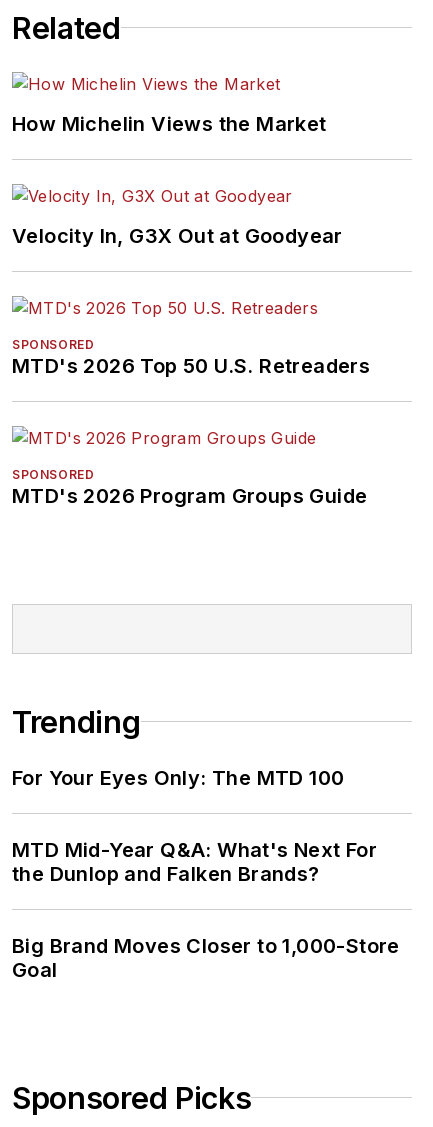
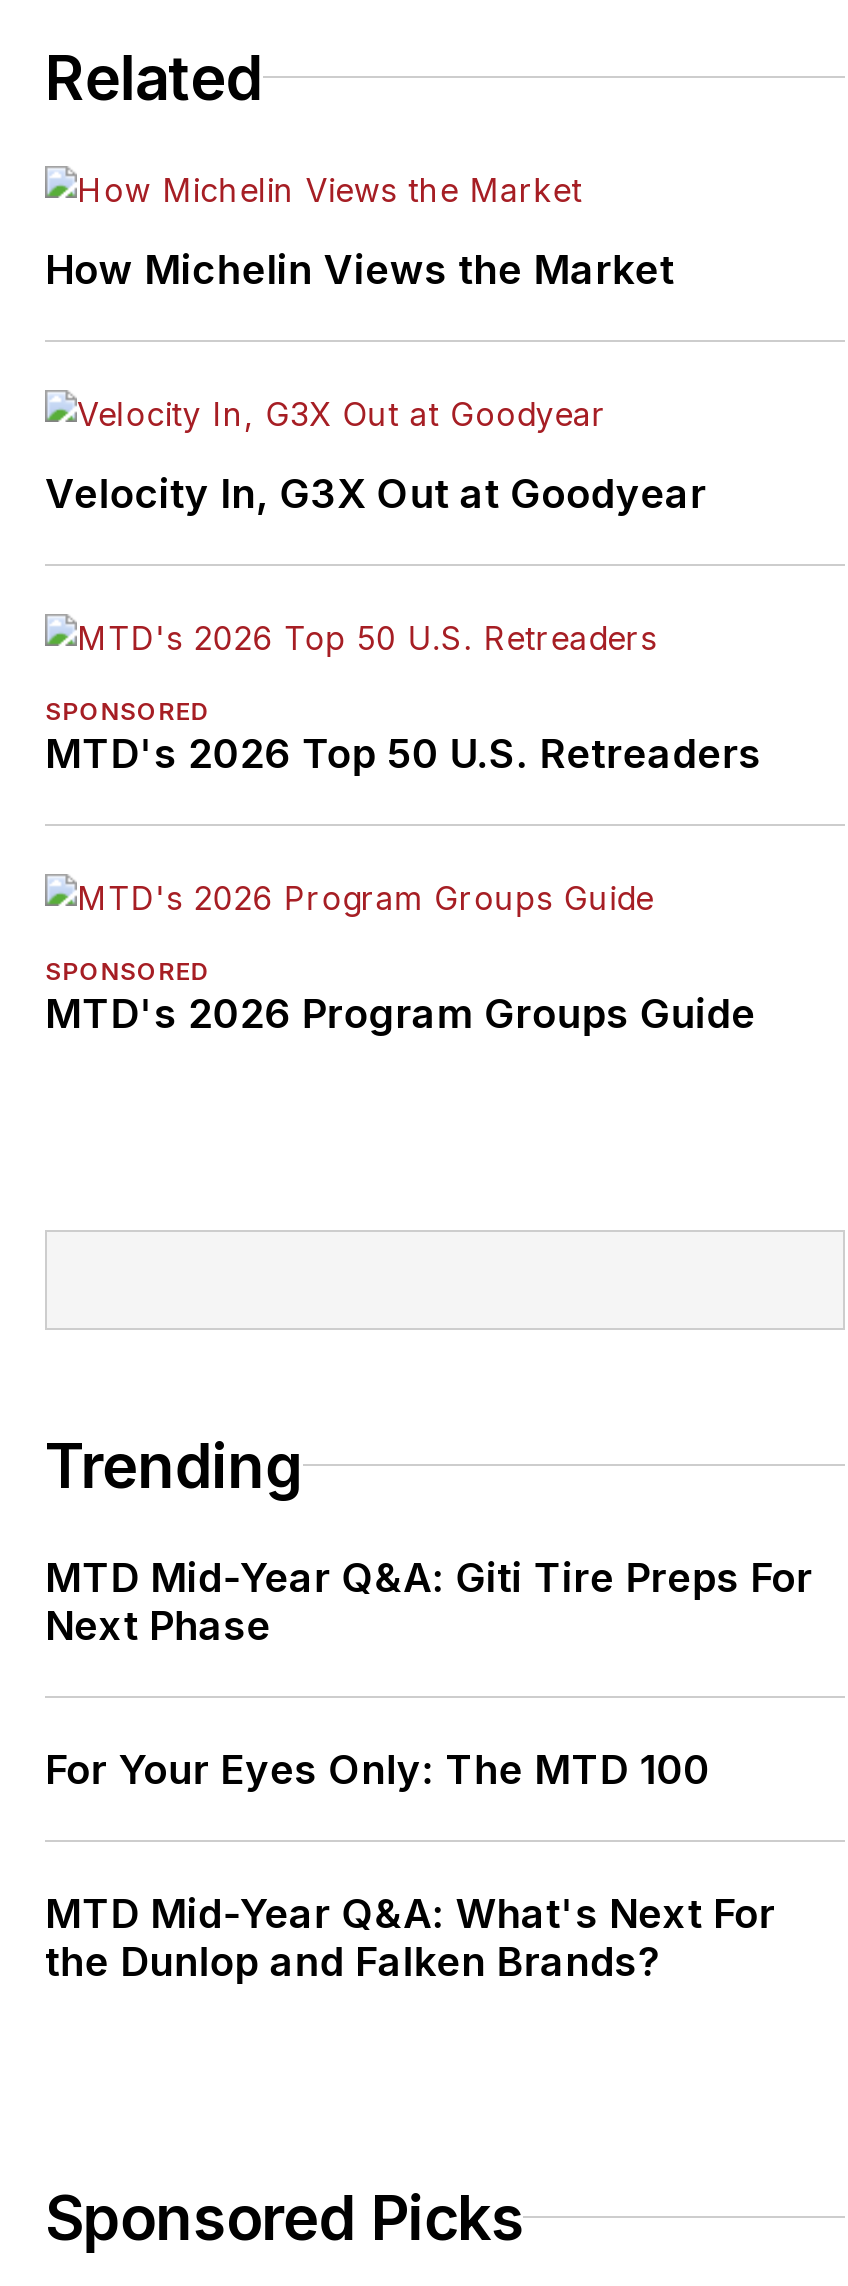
+ MTD Mid-Year Q&A: Giti Tire Preps For
+ Next Phase

moved down: For Your Eyes Only: The MTD 100 | MTD Mid-Year Q&A: What's Next For | the Dunlop and Falken Brands?

- Big Brand Moves Closer to 1,000-Store
- Goal
